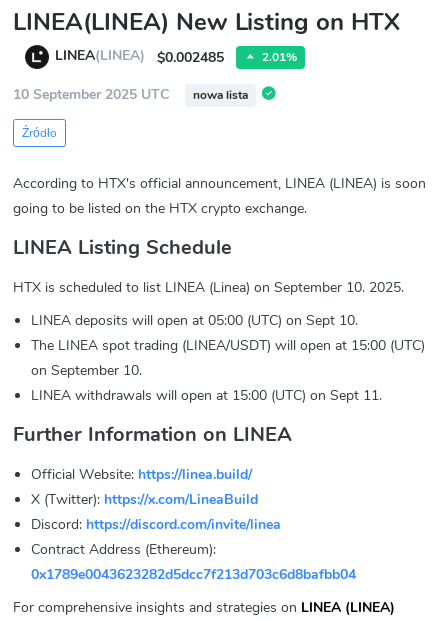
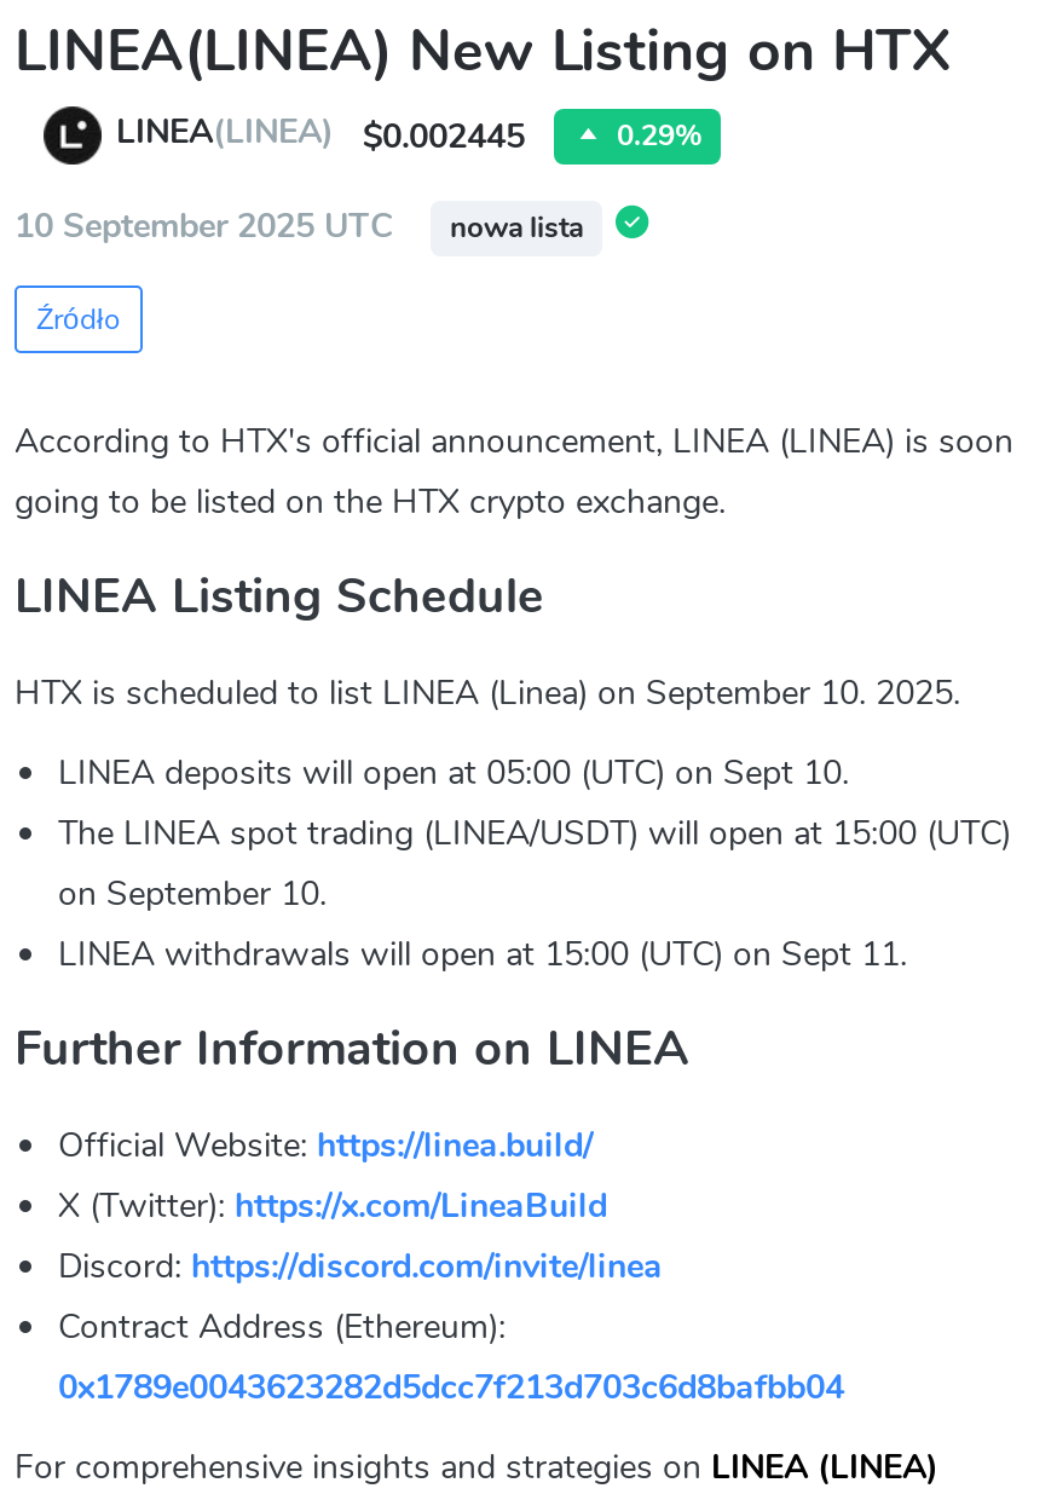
- LINEA(LINEA) $0.002485
+ LINEA(LINEA) $0.002445

- 2.01%
+ 0.29%
